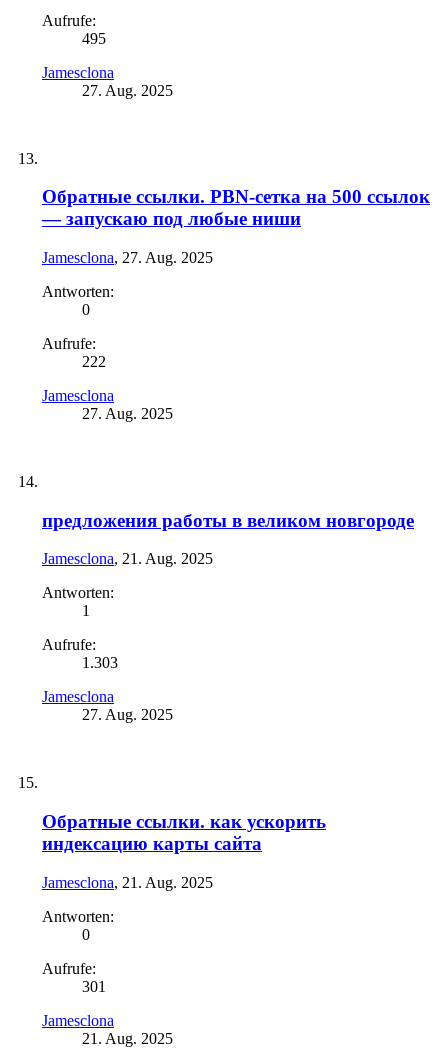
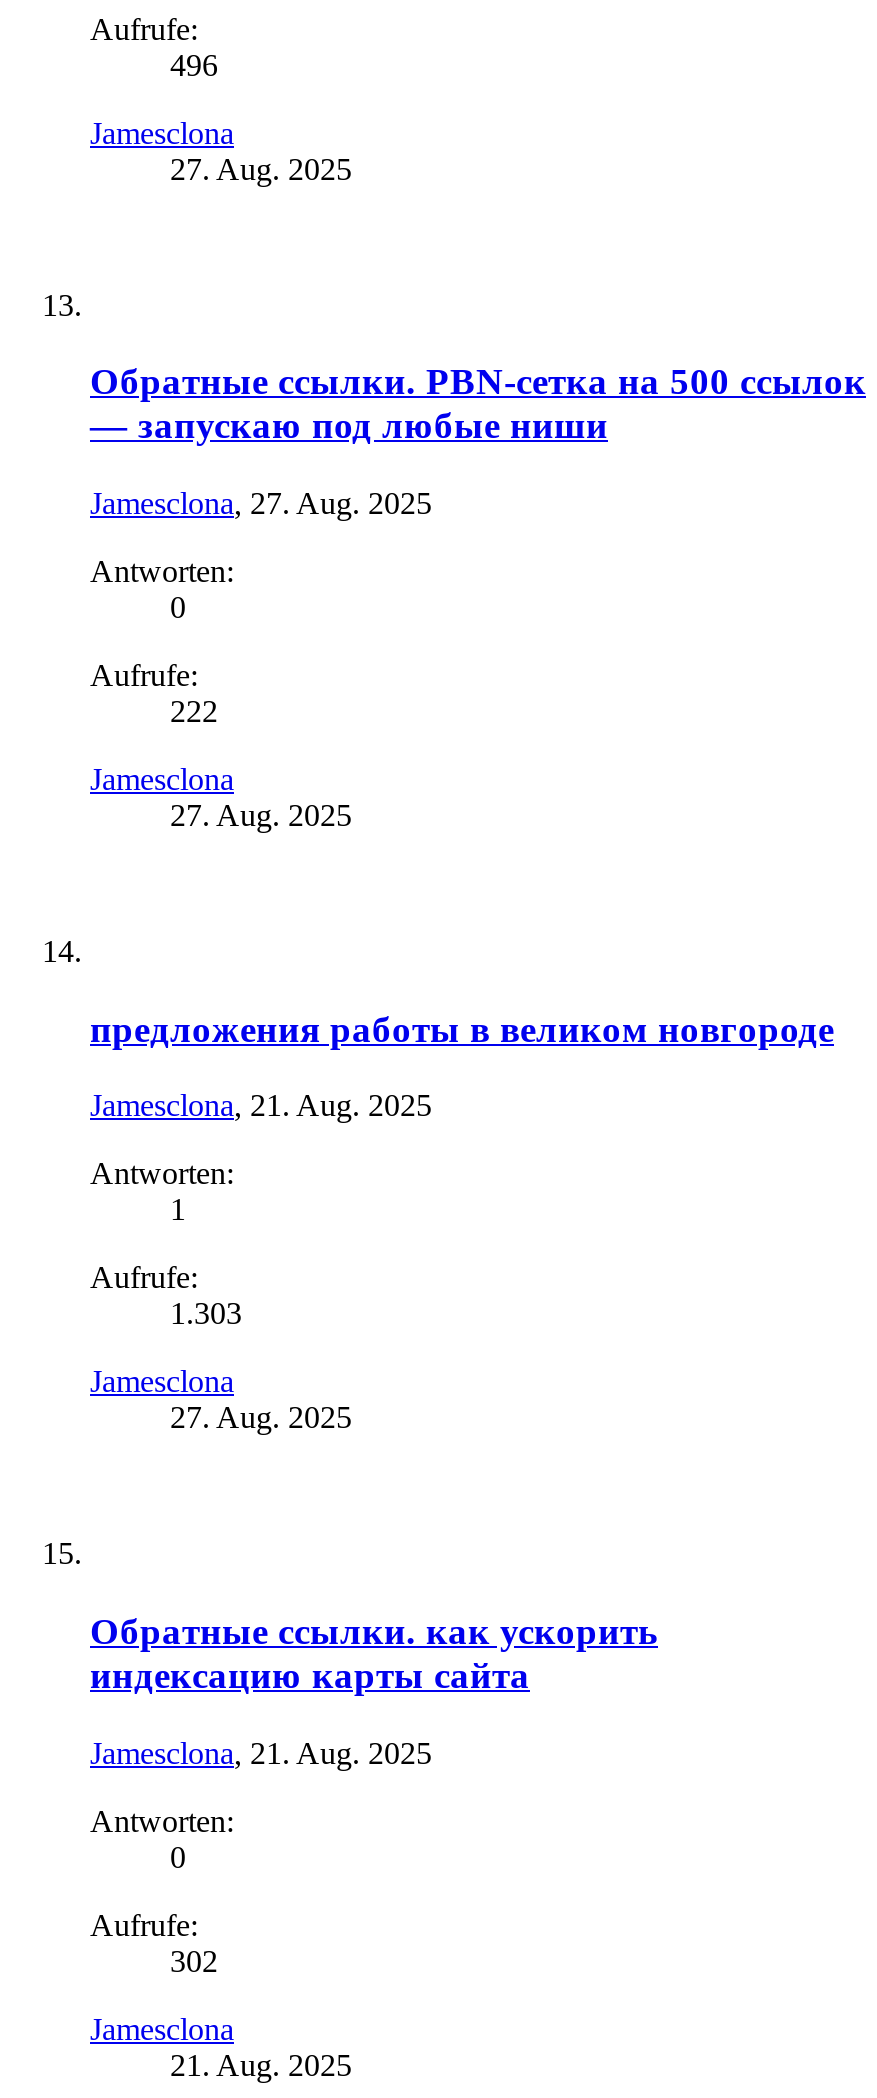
- 495
+ 496

- 301
+ 302
